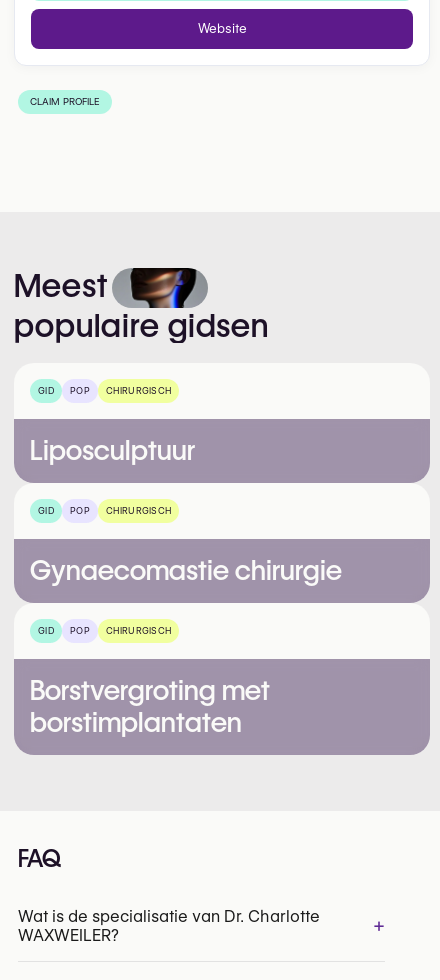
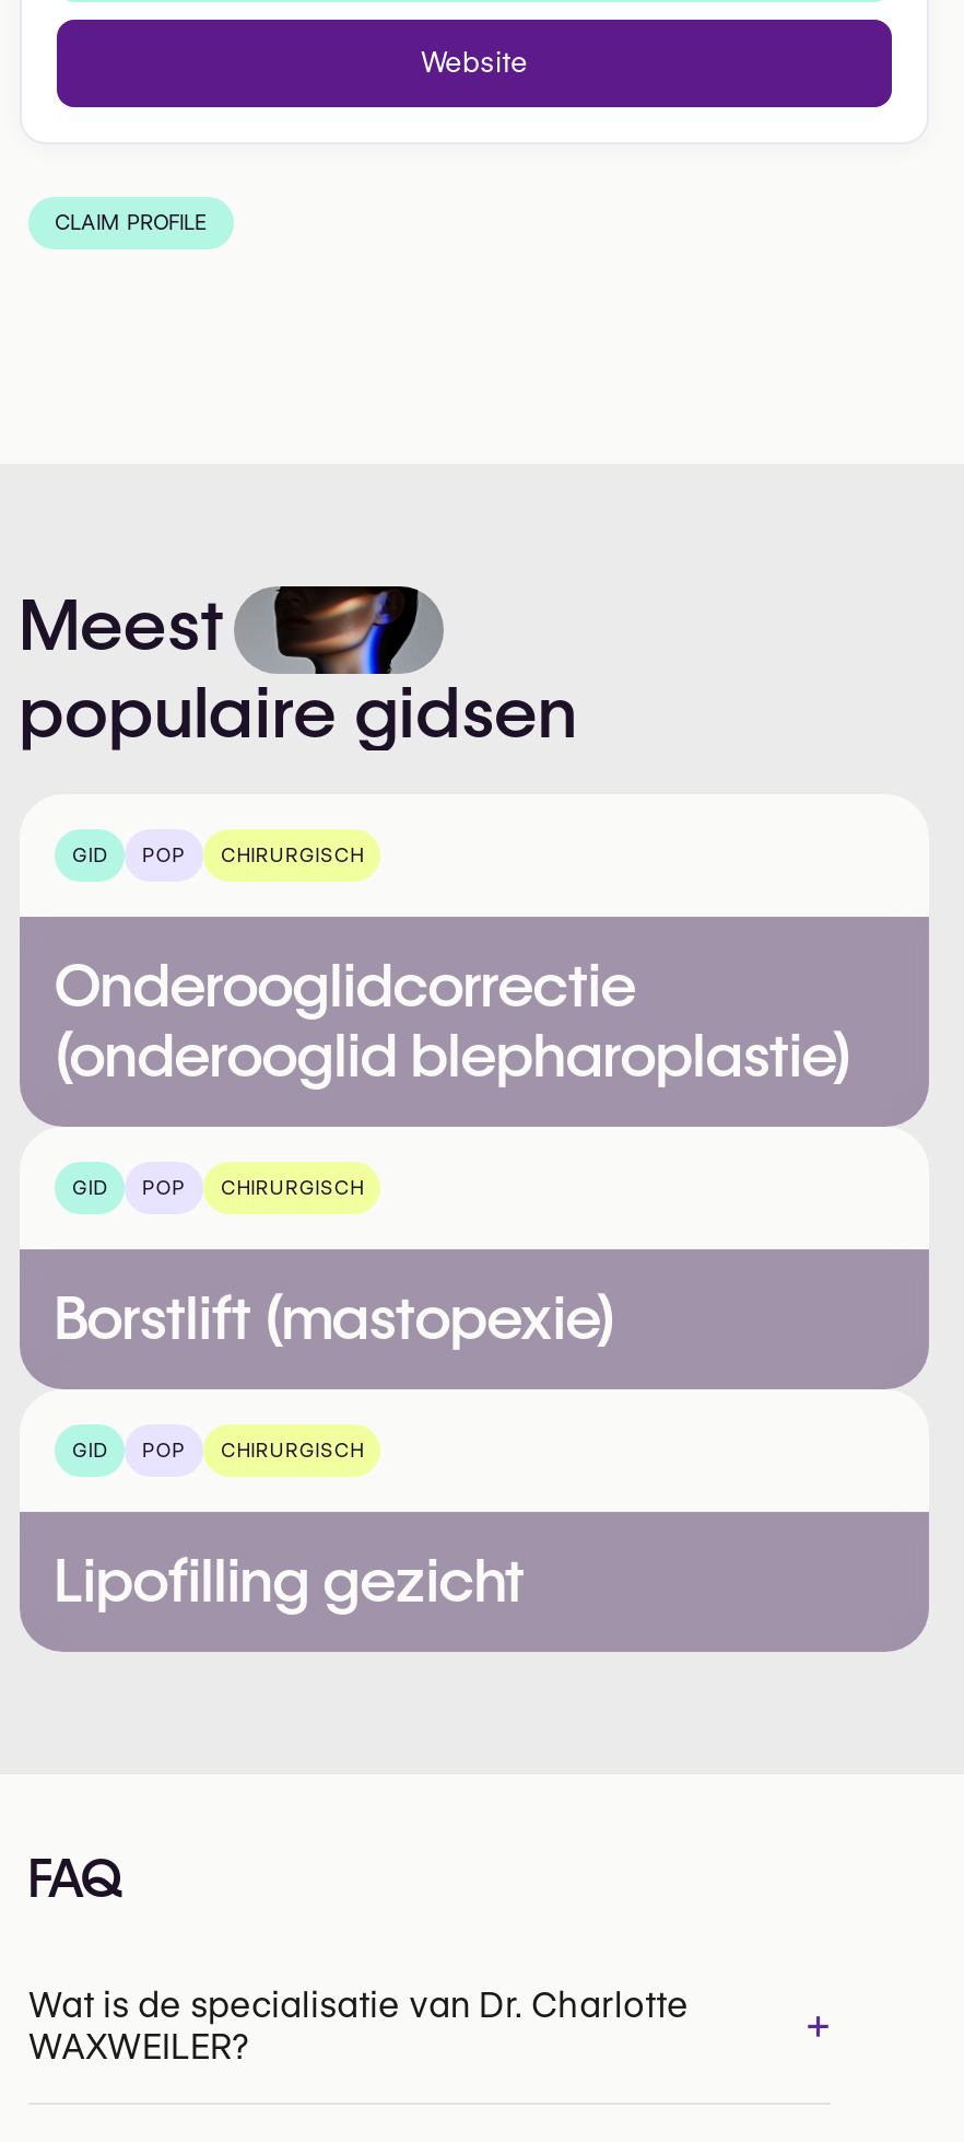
- Liposculptuur
+ Onderooglidcorrectie
+ (onderooglid blepharoplastie)

moved down: GID | POP | CHIRURGISCH

- Gynaecomastie chirurgie
+ Borstlift (mastopexie)

moved down: GID | POP | CHIRURGISCH

- Borstvergroting met
- borstimplantaten
+ Lipofilling gezicht
